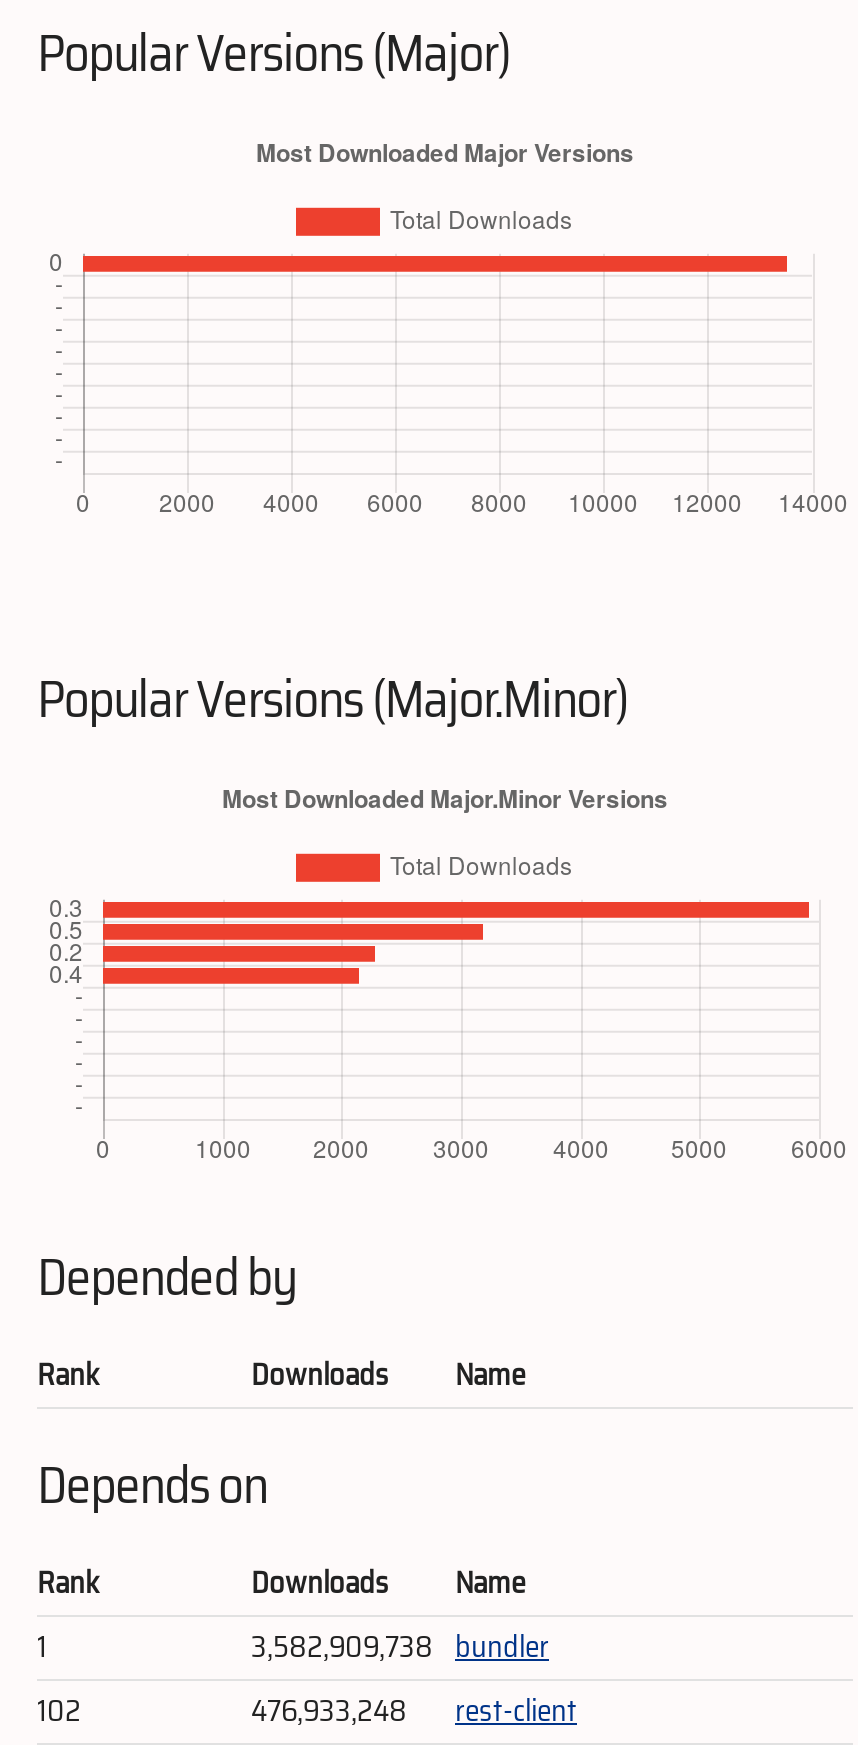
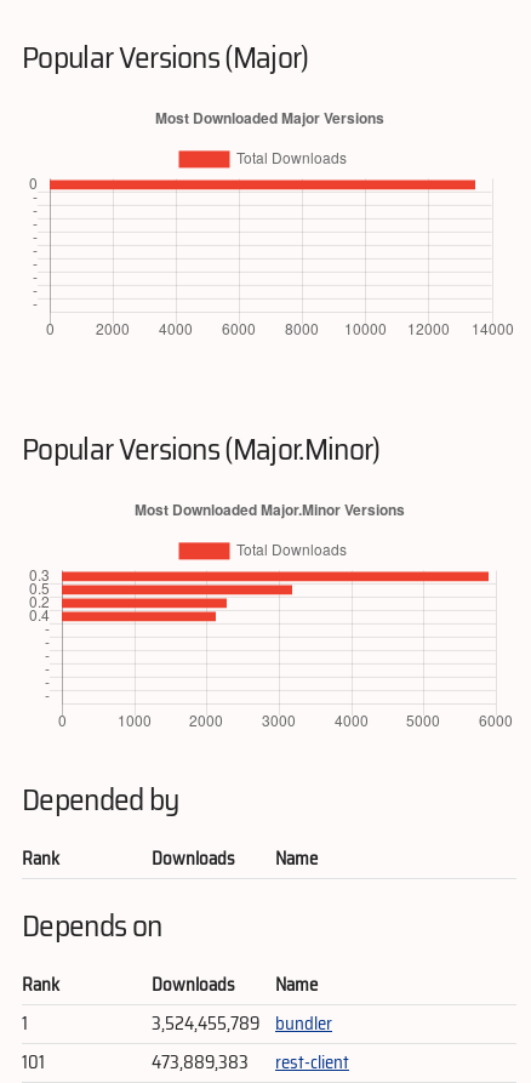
- 3,582,909,738 bundler
+ 3,524,455,789 bundler

- 102
+ 101

- 476,933,248 rest-client
+ 473,889,383 rest-client
